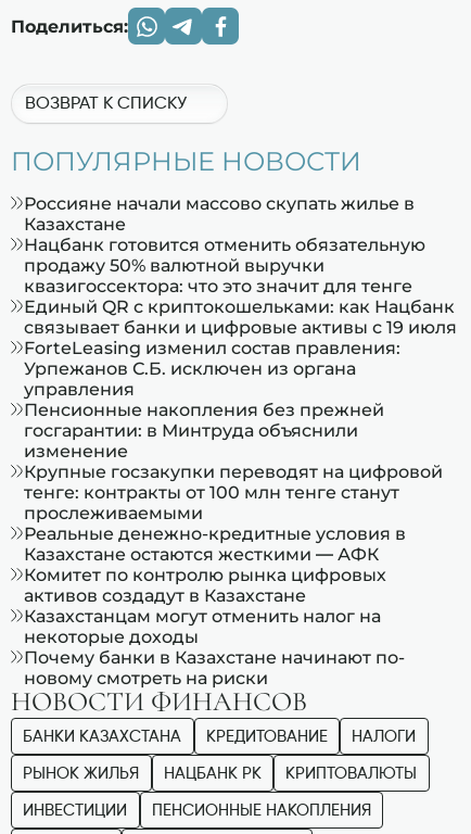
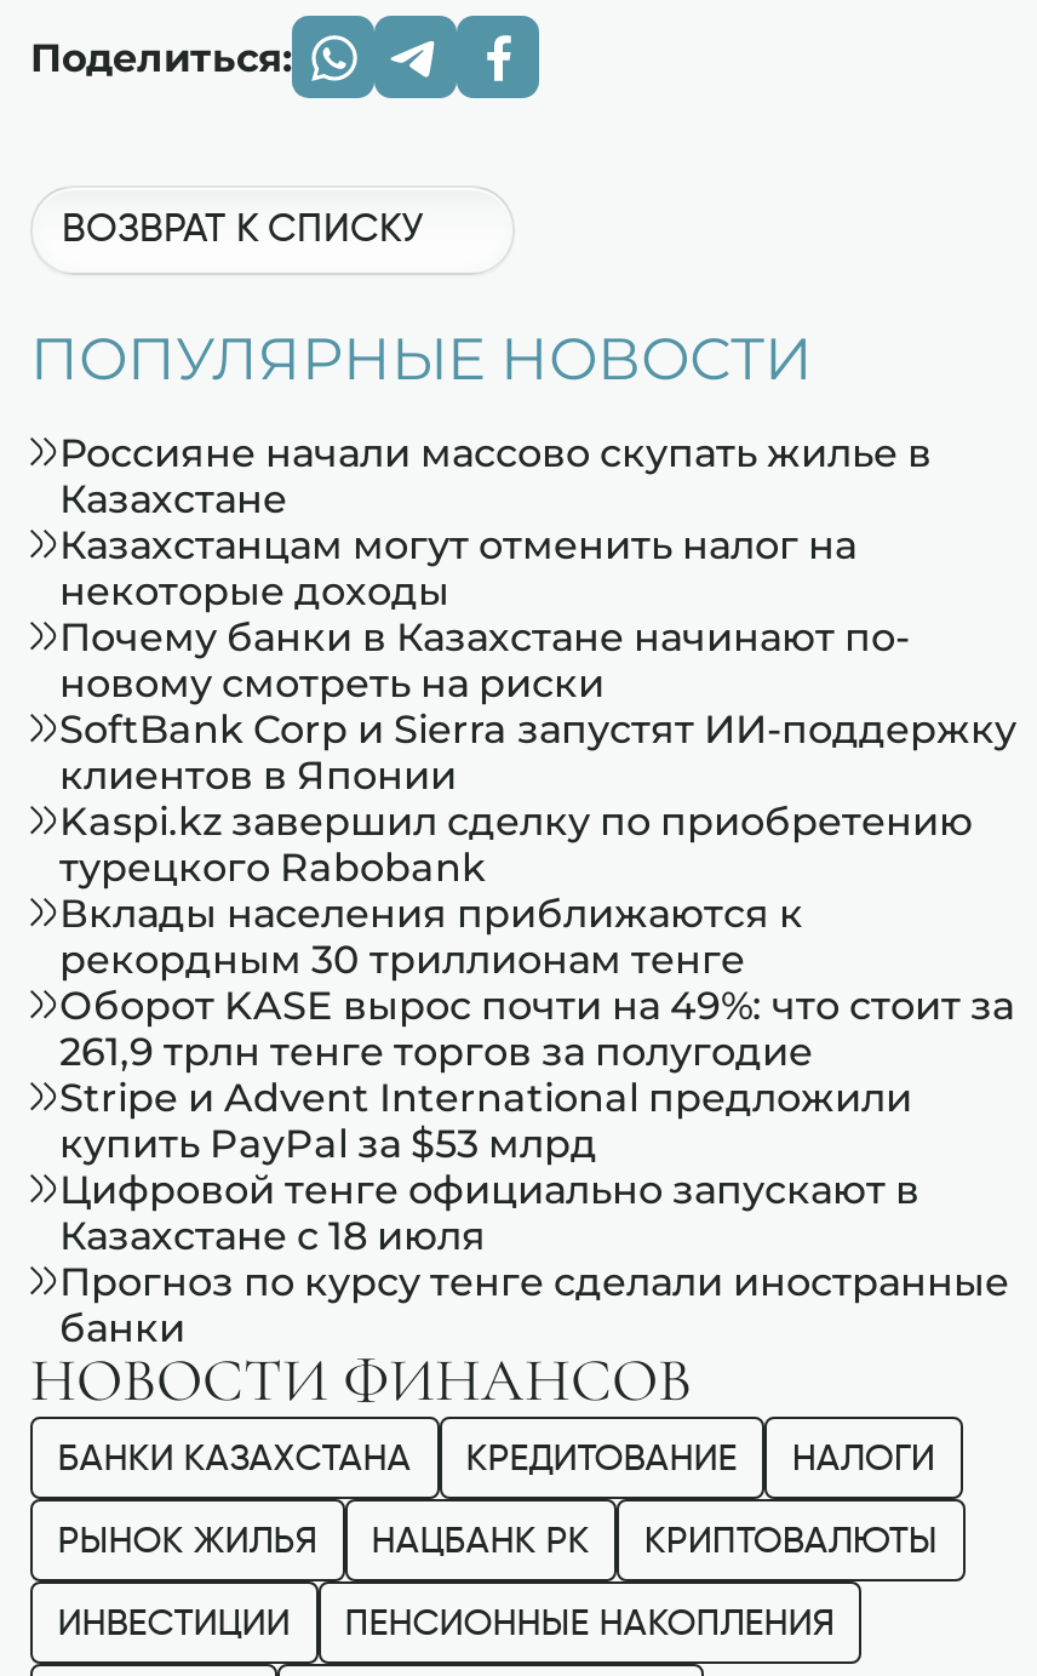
- Нацбанк готовится отменить обязательную
- продажу 50% валютной выручки
- квазигоссектора: что это значит для тенге
- Единый QR с криптокошельками: как Нацбанк
- связывает банки и цифровые активы с 19 июля
- ForteLeasing изменил состав правления:
- Урпежанов С.Б. исключен из органа
- управления
- Пенсионные накопления без прежней
- госгарантии: в Минтруда объяснили
- изменение
- Крупные госзакупки переводят на цифровой
- тенге: контракты от 100 млн тенге станут
- прослеживаемыми
- Реальные денежно-кредитные условия в
- Казахстане остаются жесткими — АФК
- Комитет по контролю рынка цифровых
- активов создадут в Казахстане

moved up: Казахстанцам могут отменить налог на | некоторые доходы | Почему банки в Казахстане начинают по- | новому смотреть на риски

+ SoftBank Corp и Sierra запустят ИИ-поддержку
+ клиентов в Японии
+ Kaspi.kz завершил сделку по приобретению
+ турецкого Rabobank
+ Вклады населения приближаются к
+ рекордным 30 триллионам тенге
+ Оборот KASE вырос почти на 49%: что стоит за
+ 261,9 трлн тенге торгов за полугодие
+ Stripe и Advent International предложили
+ купить PayPal за $53 млрд
+ Цифровой тенге официально запускают в
+ Казахстане с 18 июля
+ Прогноз по курсу тенге сделали иностранные
+ банки
